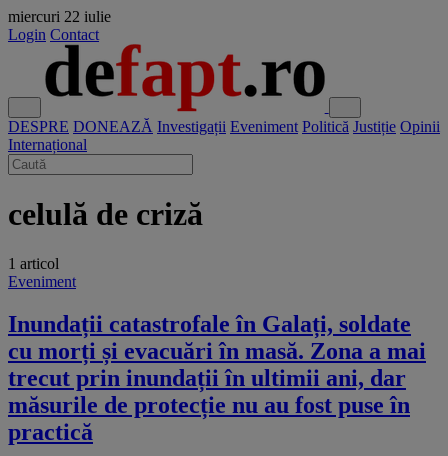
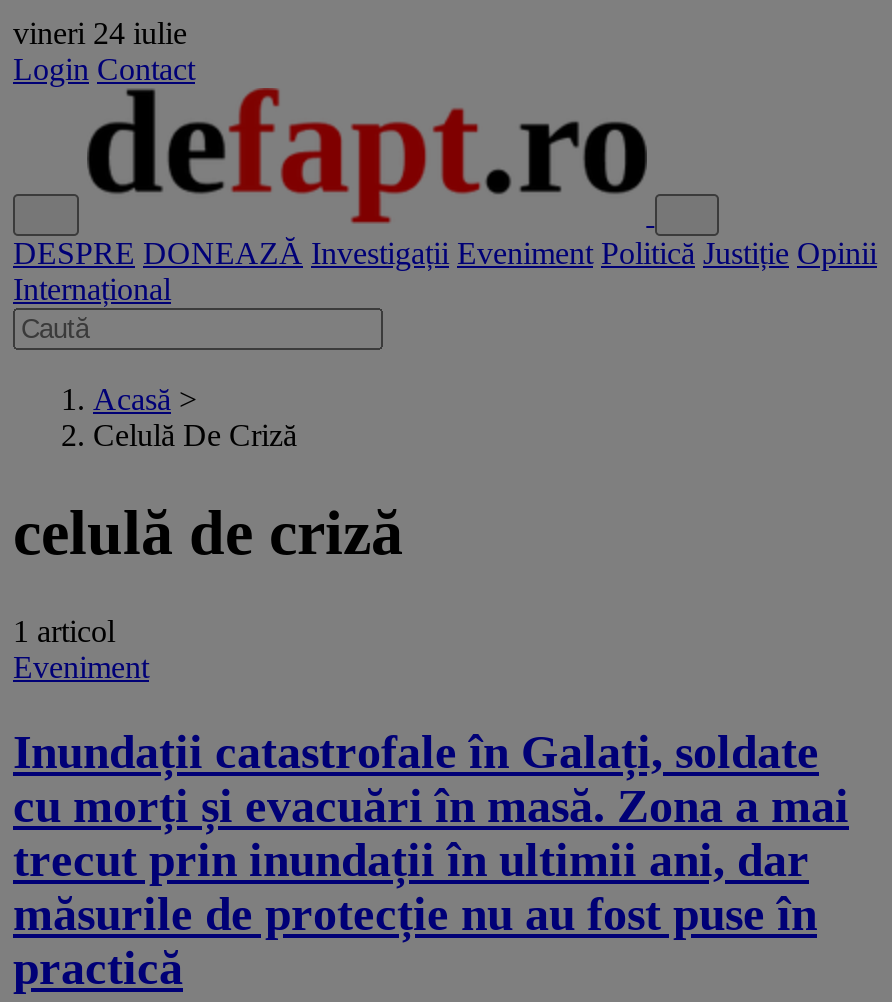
- miercuri 22 iulie
+ vineri 24 iulie

+ Acasă >
+ Celulă De Criză
